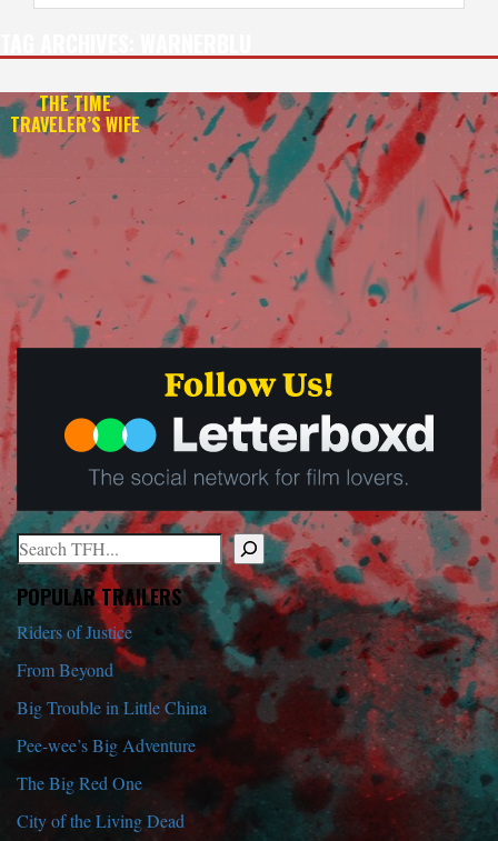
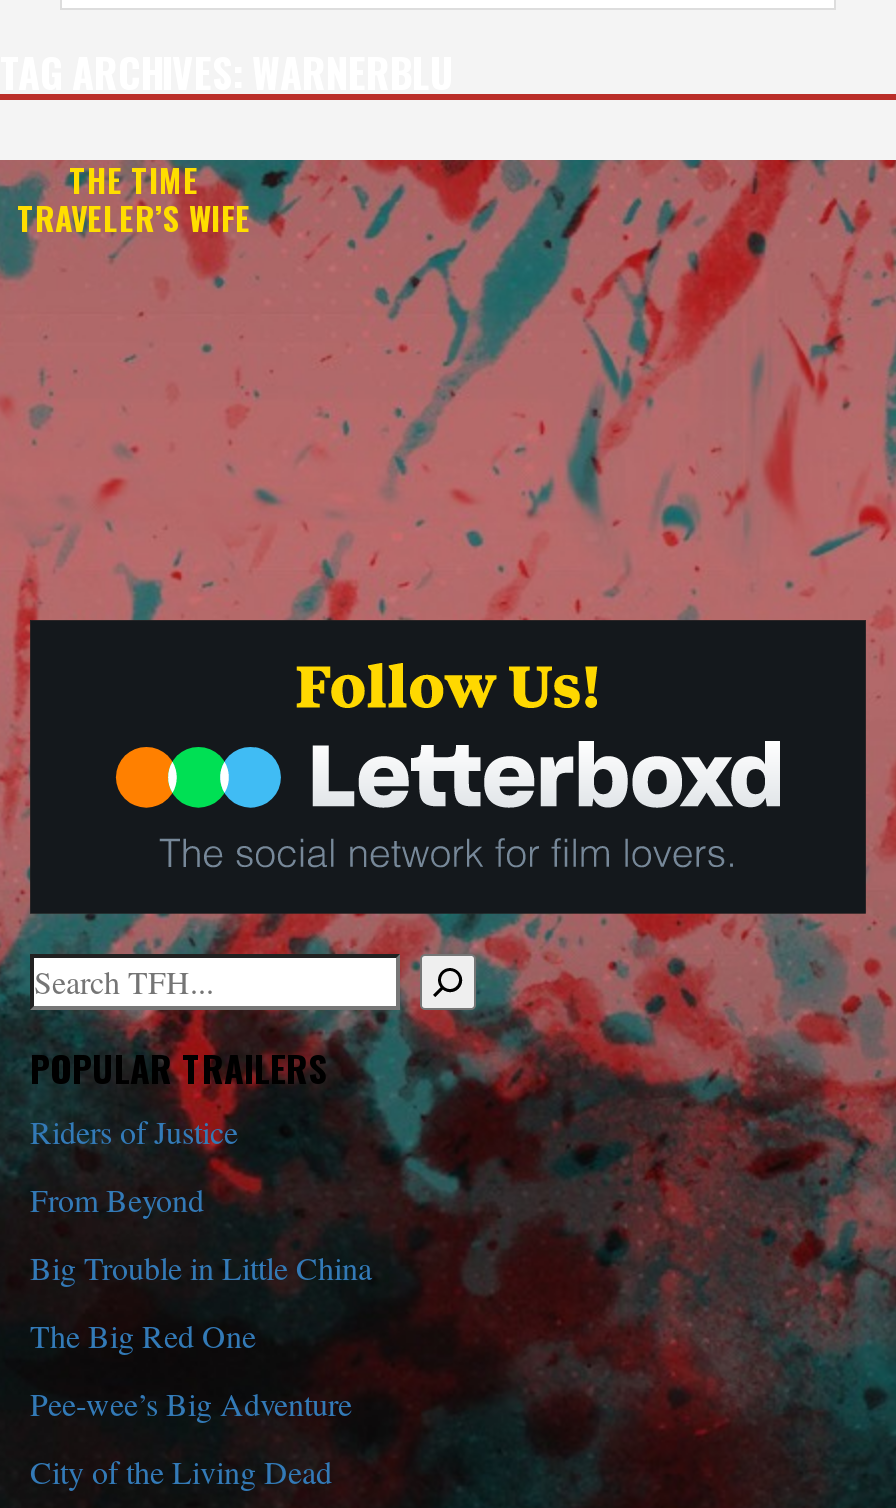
moved down: Pee-wee’s Big Adventure

moved up: The Big Red One
